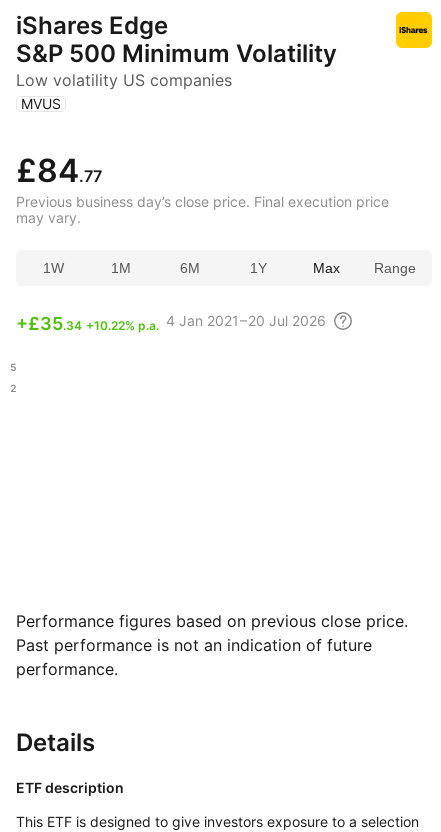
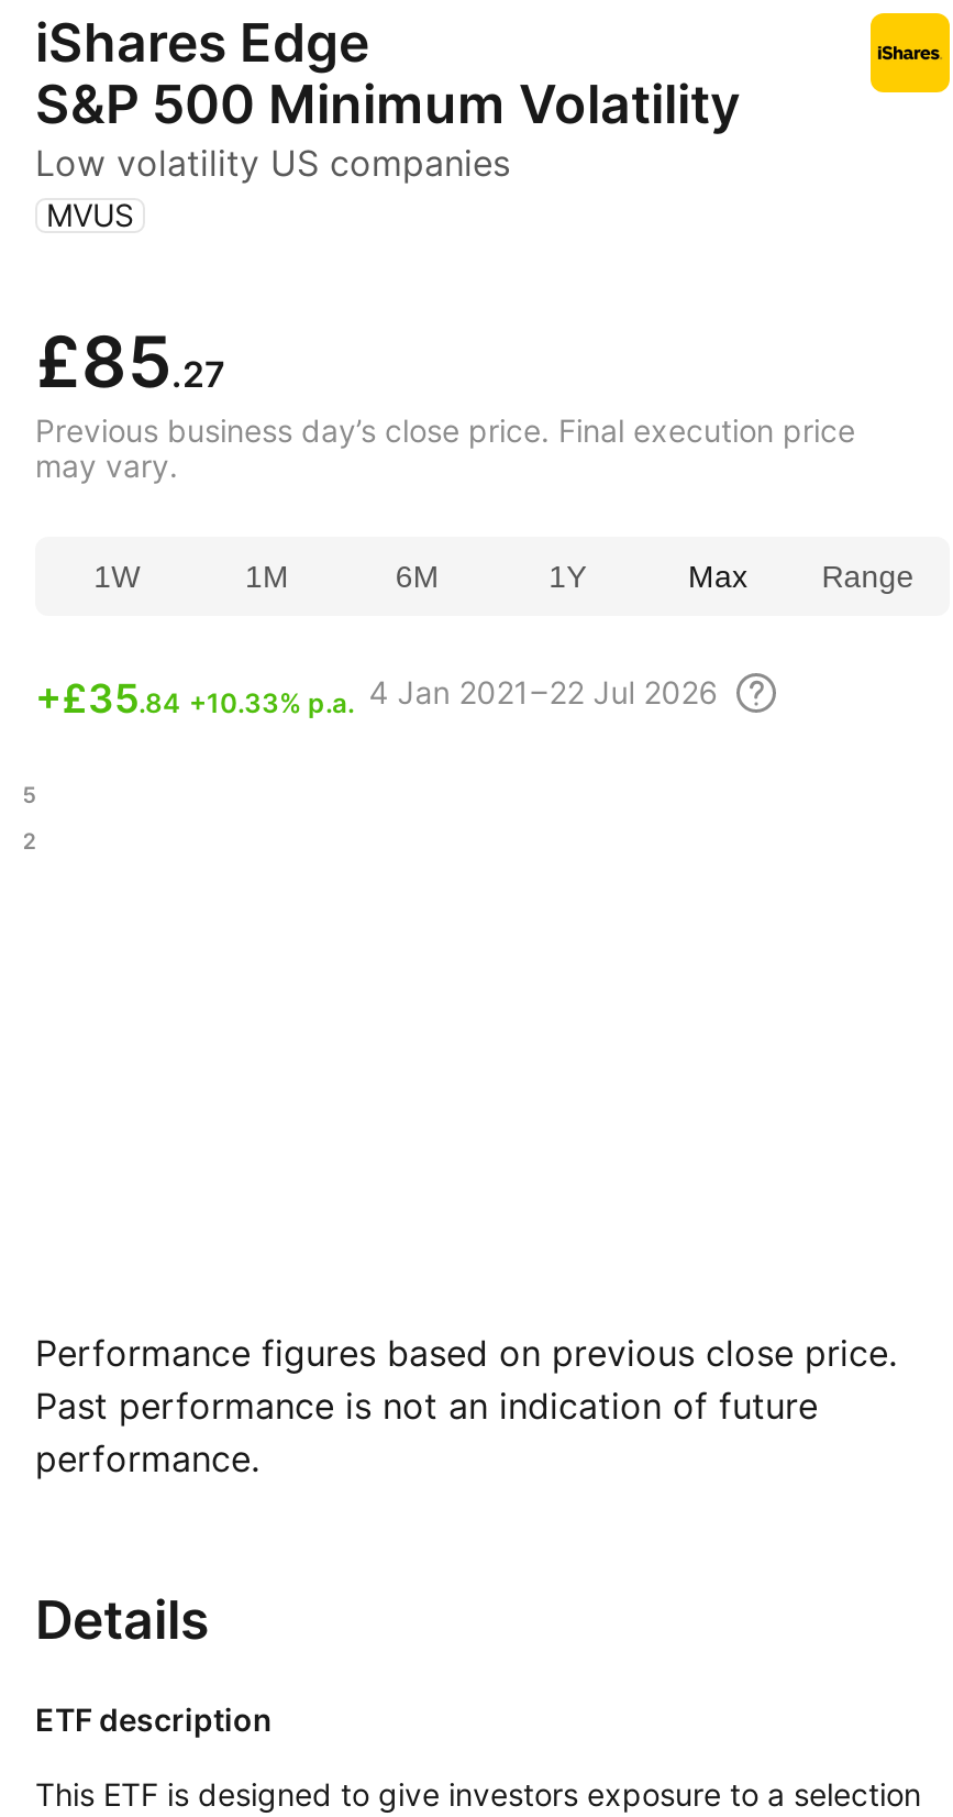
- £84.77
+ £85.27

- +£35.34 +10.22% p.a. 4 Jan 2021 – 20 Jul 2026
+ +£35.84 +10.33% p.a. 4 Jan 2021 – 22 Jul 2026
